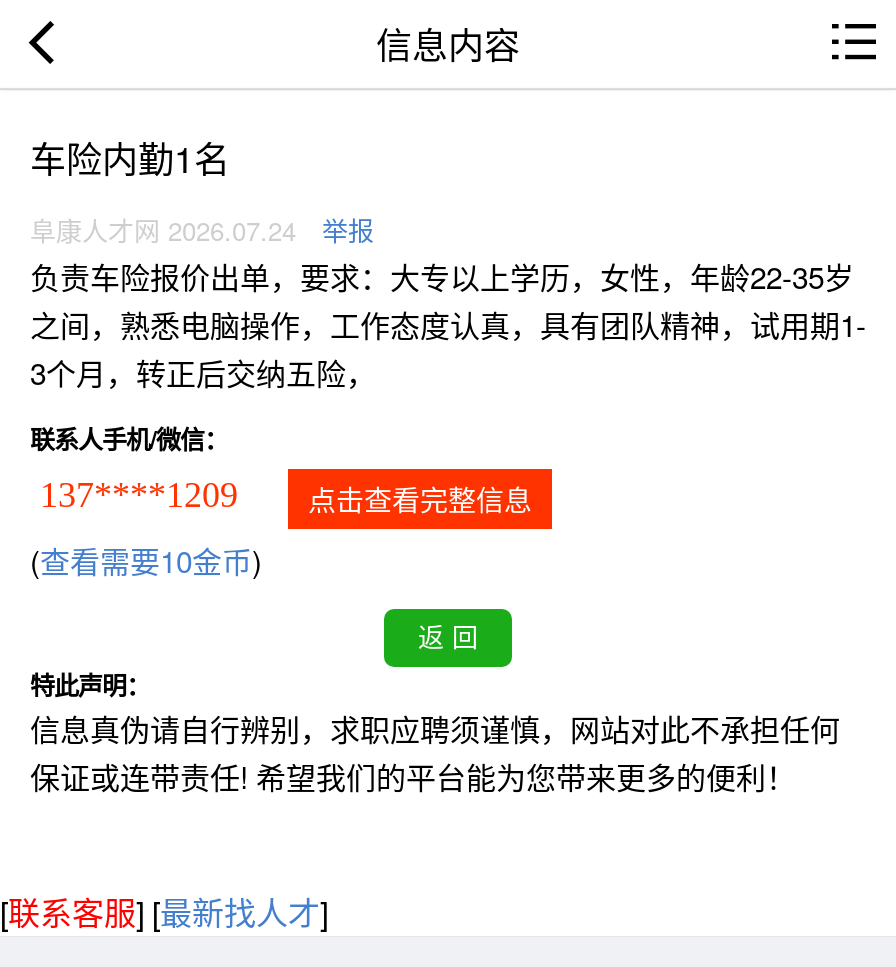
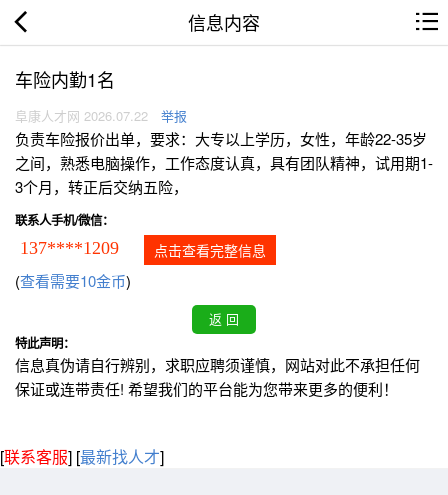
- 阜康人才网 2026.07.24 举报
+ 阜康人才网 2026.07.22 举报
